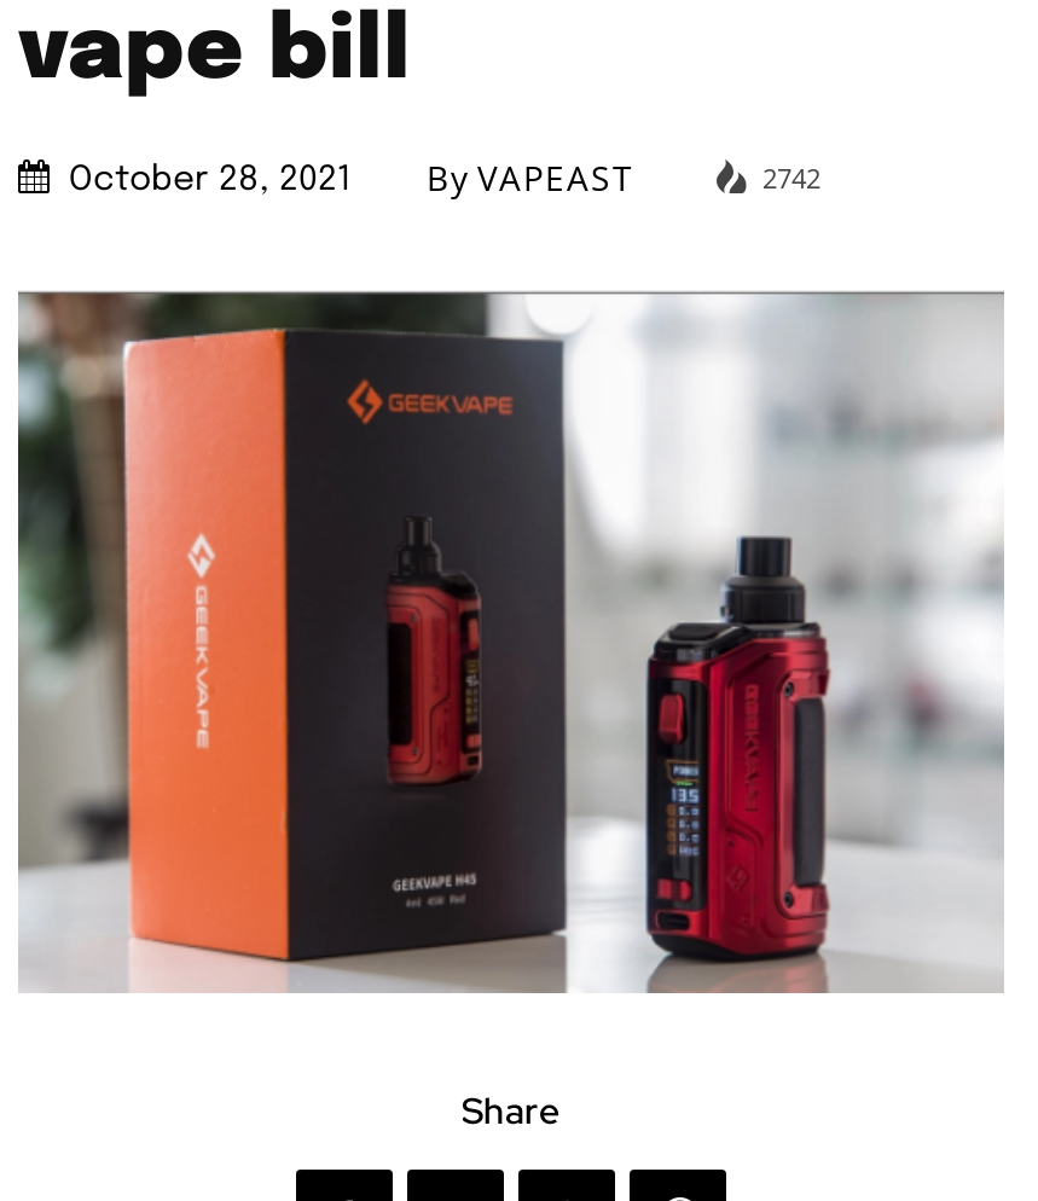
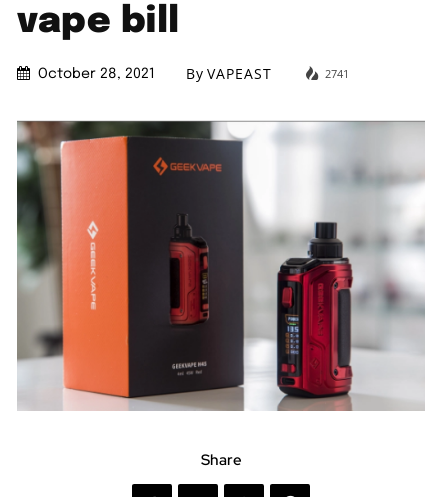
- 2742
+ 2741
